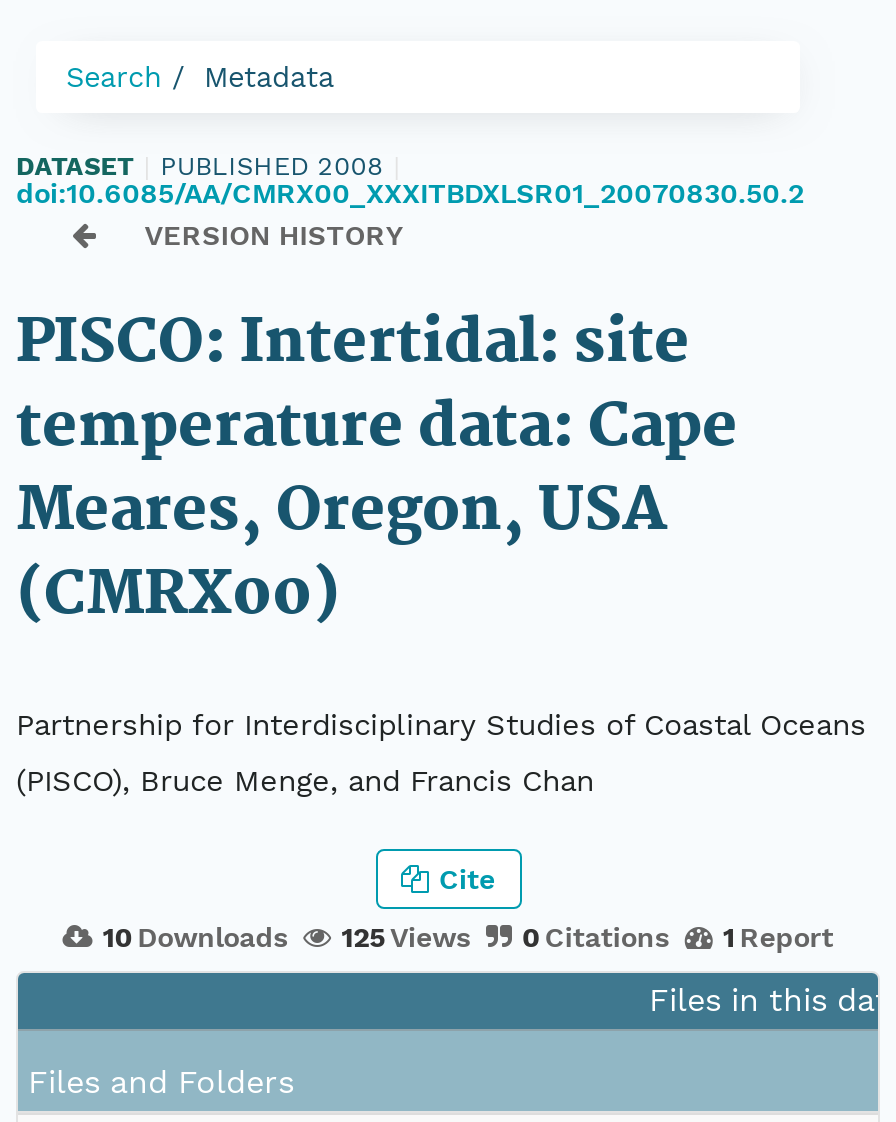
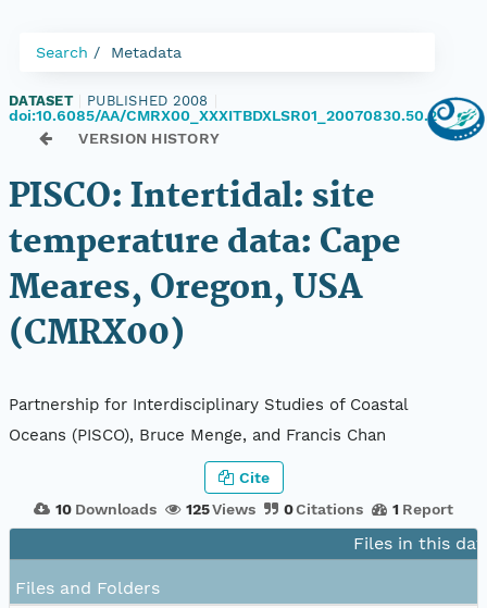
+ [image]
